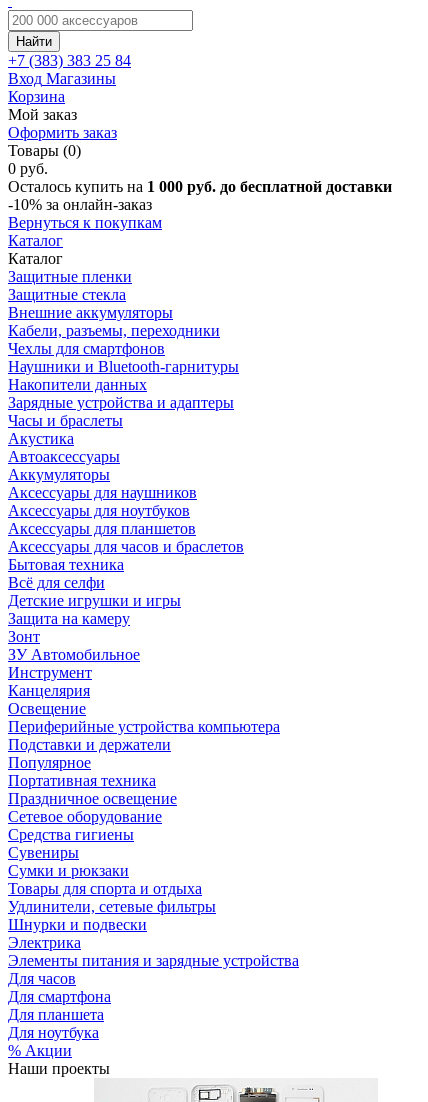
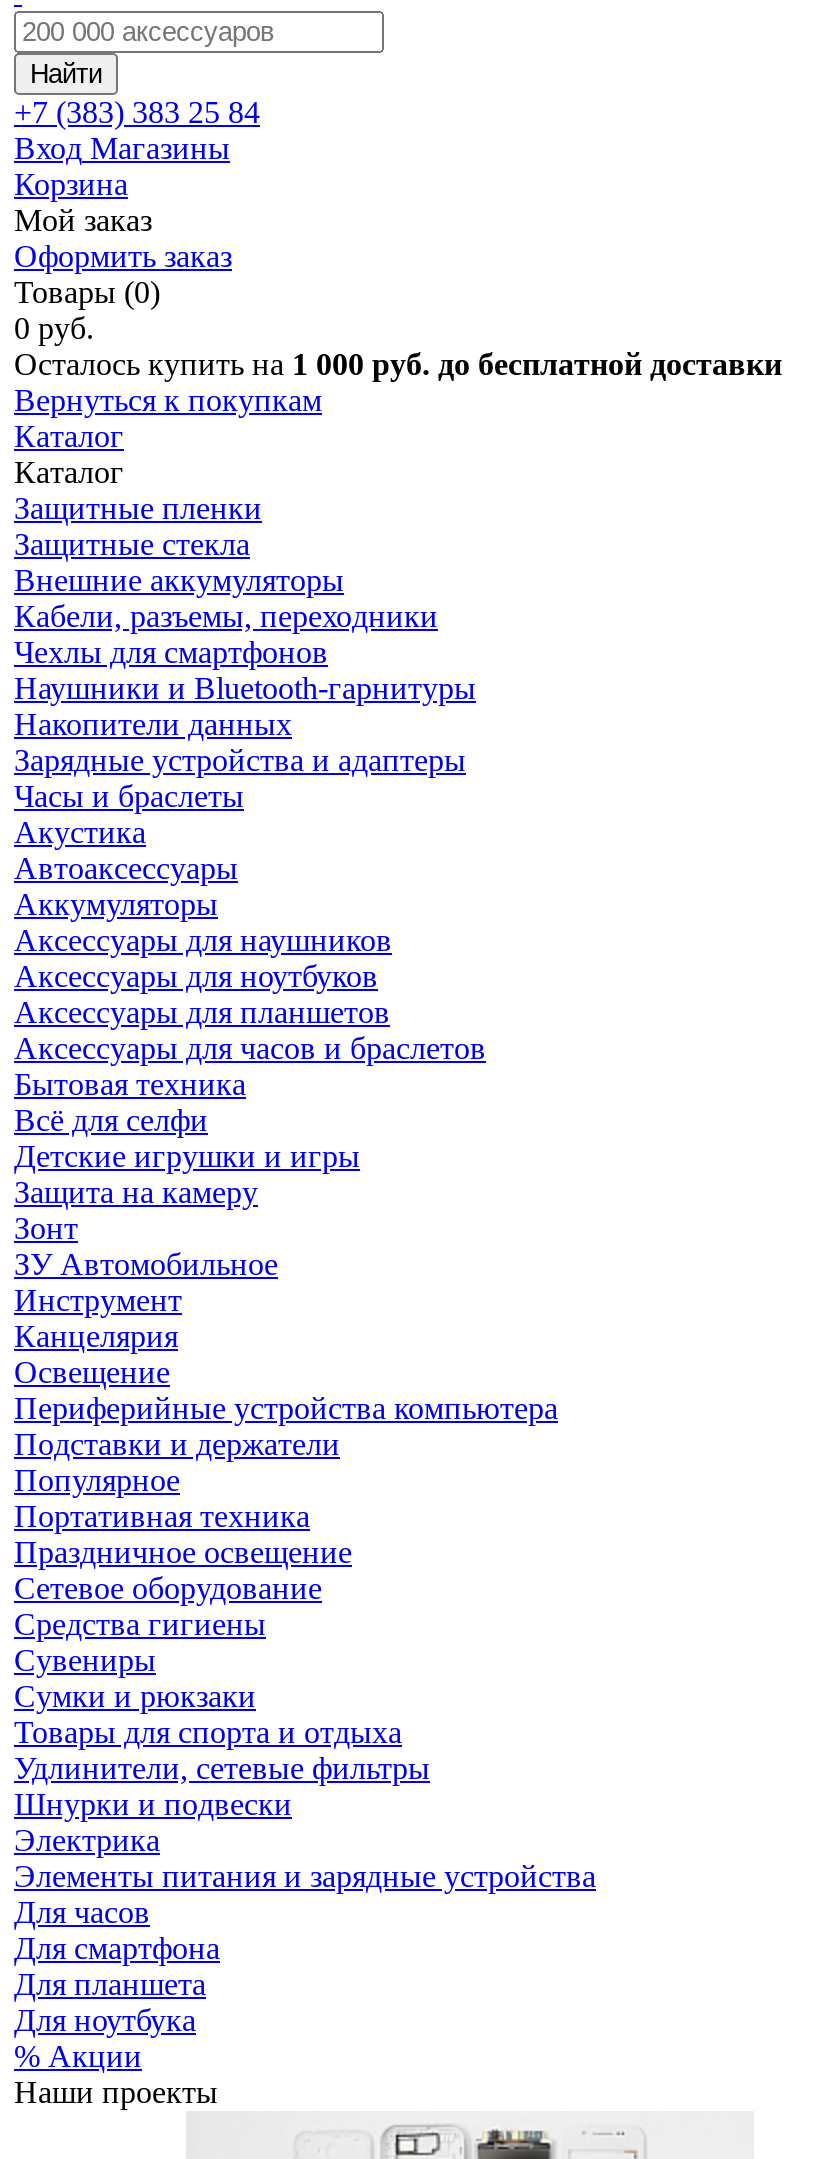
- -10% за онлайн-заказ
